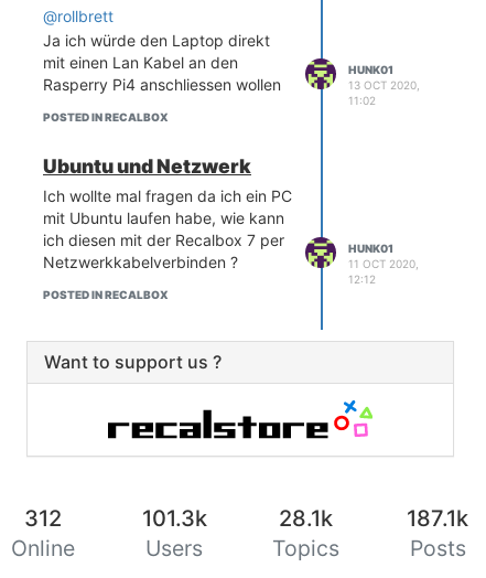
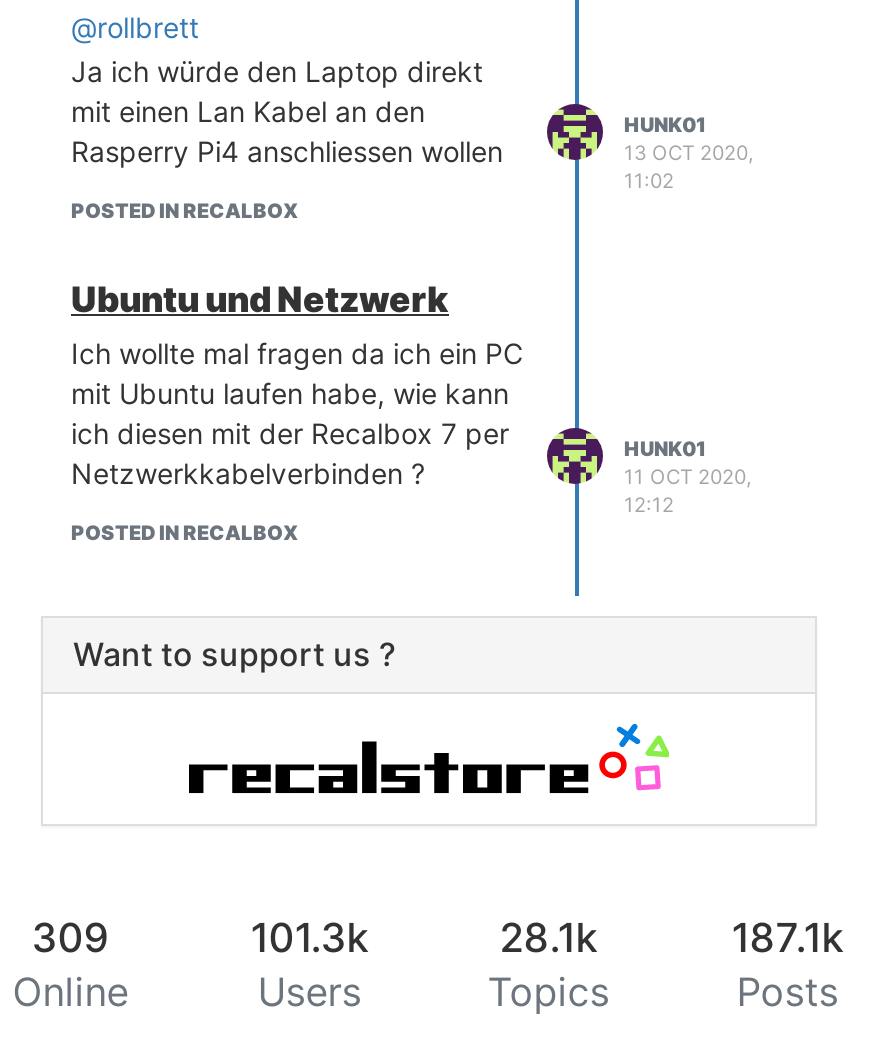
- 312
+ 309
